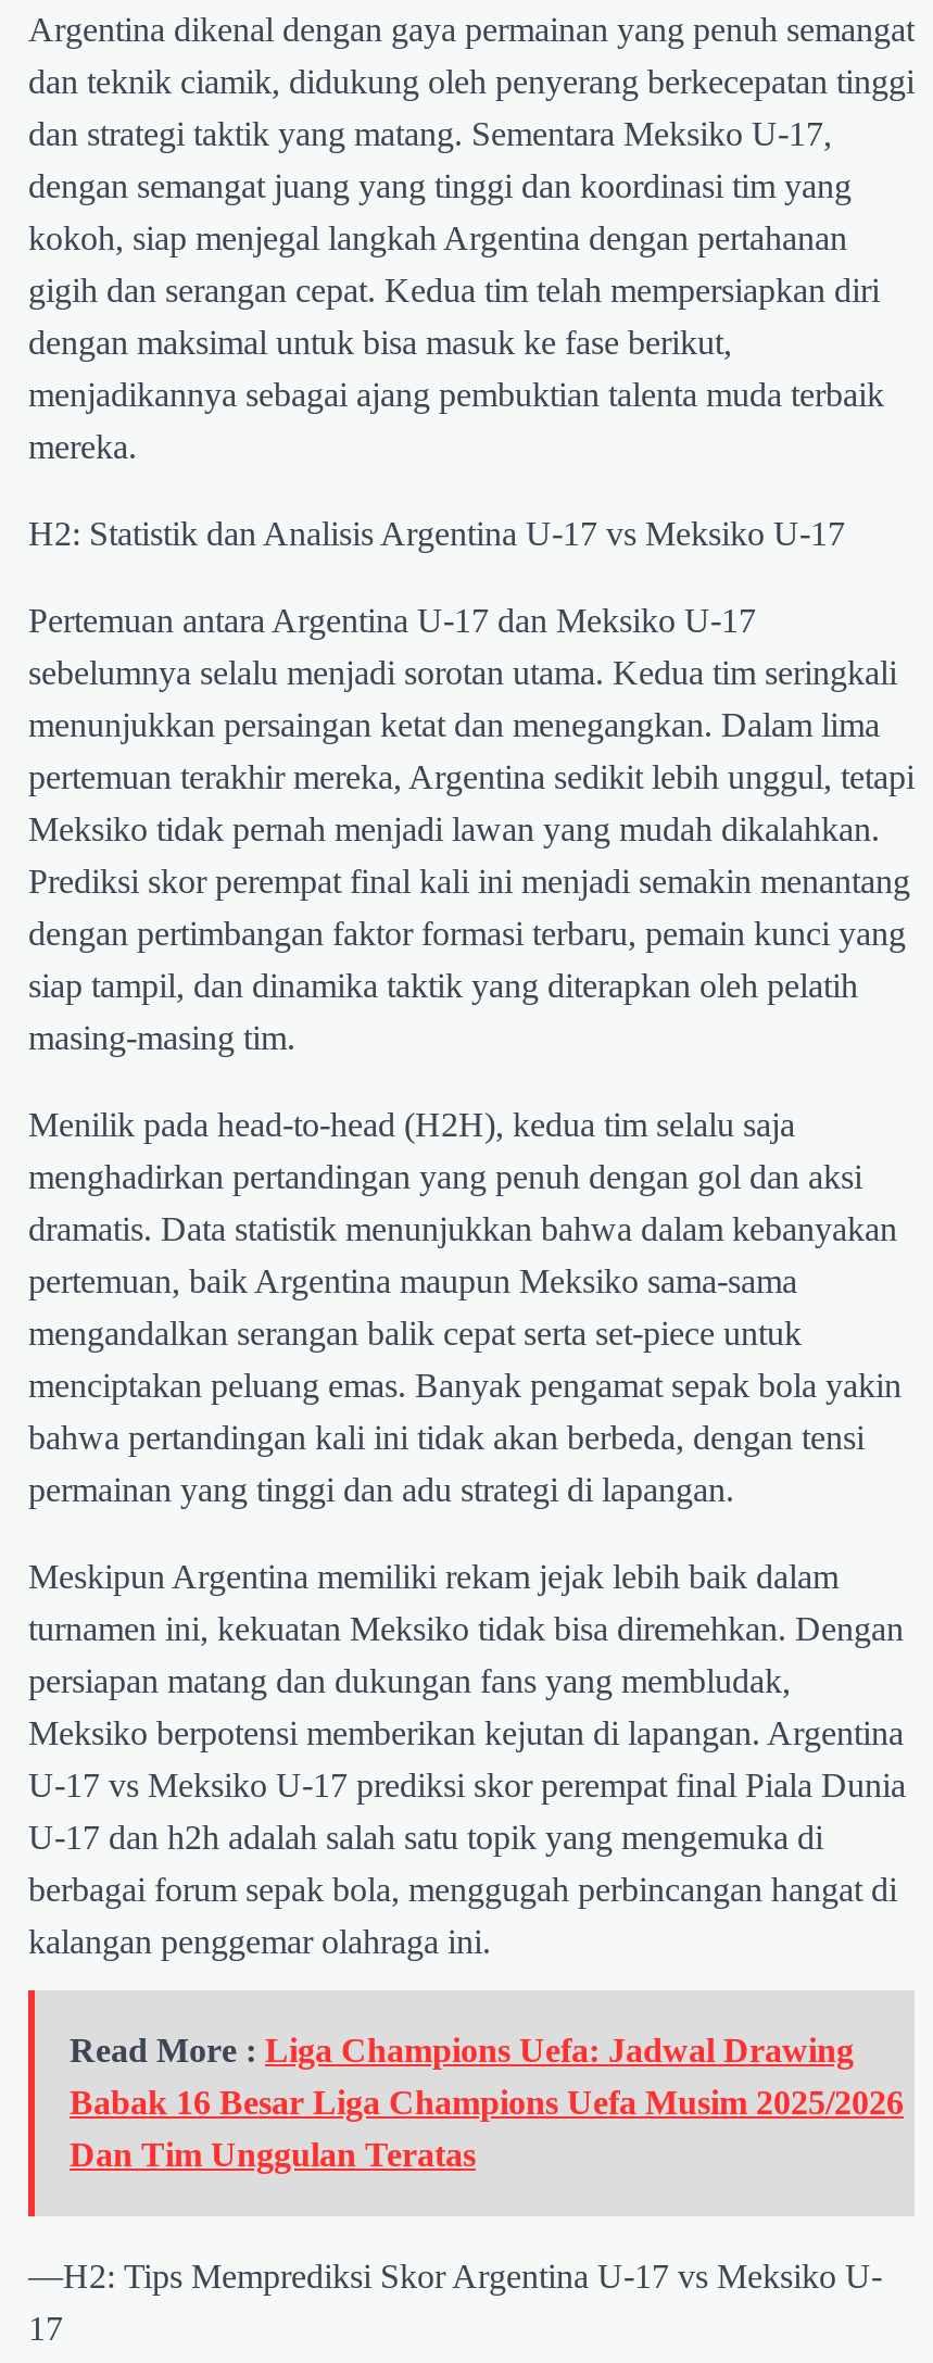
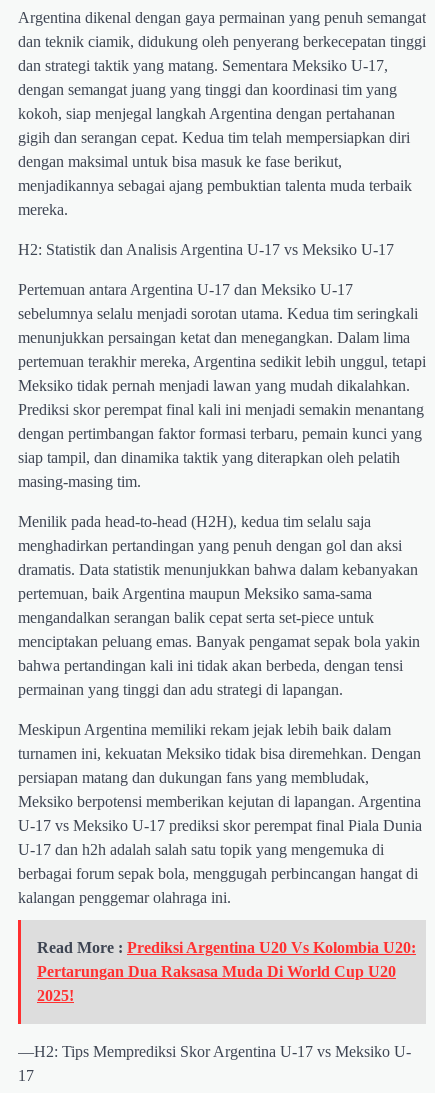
- Read More : Liga Champions Uefa: Jadwal Drawing
- Babak 16 Besar Liga Champions Uefa Musim 2025/2026
- Dan Tim Unggulan Teratas
+ Read More : Prediksi Argentina U20 Vs Kolombia U20:
+ Pertarungan Dua Raksasa Muda Di World Cup U20
+ 2025!
